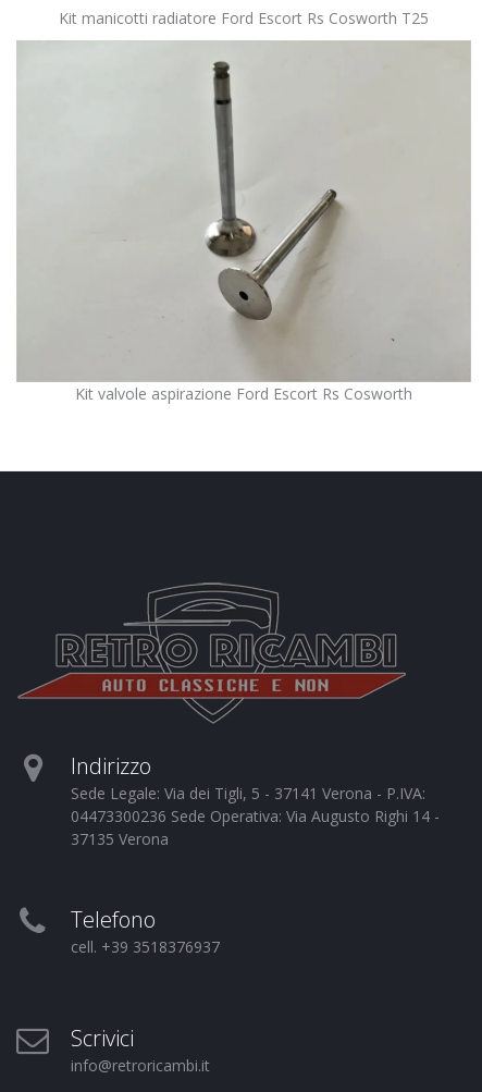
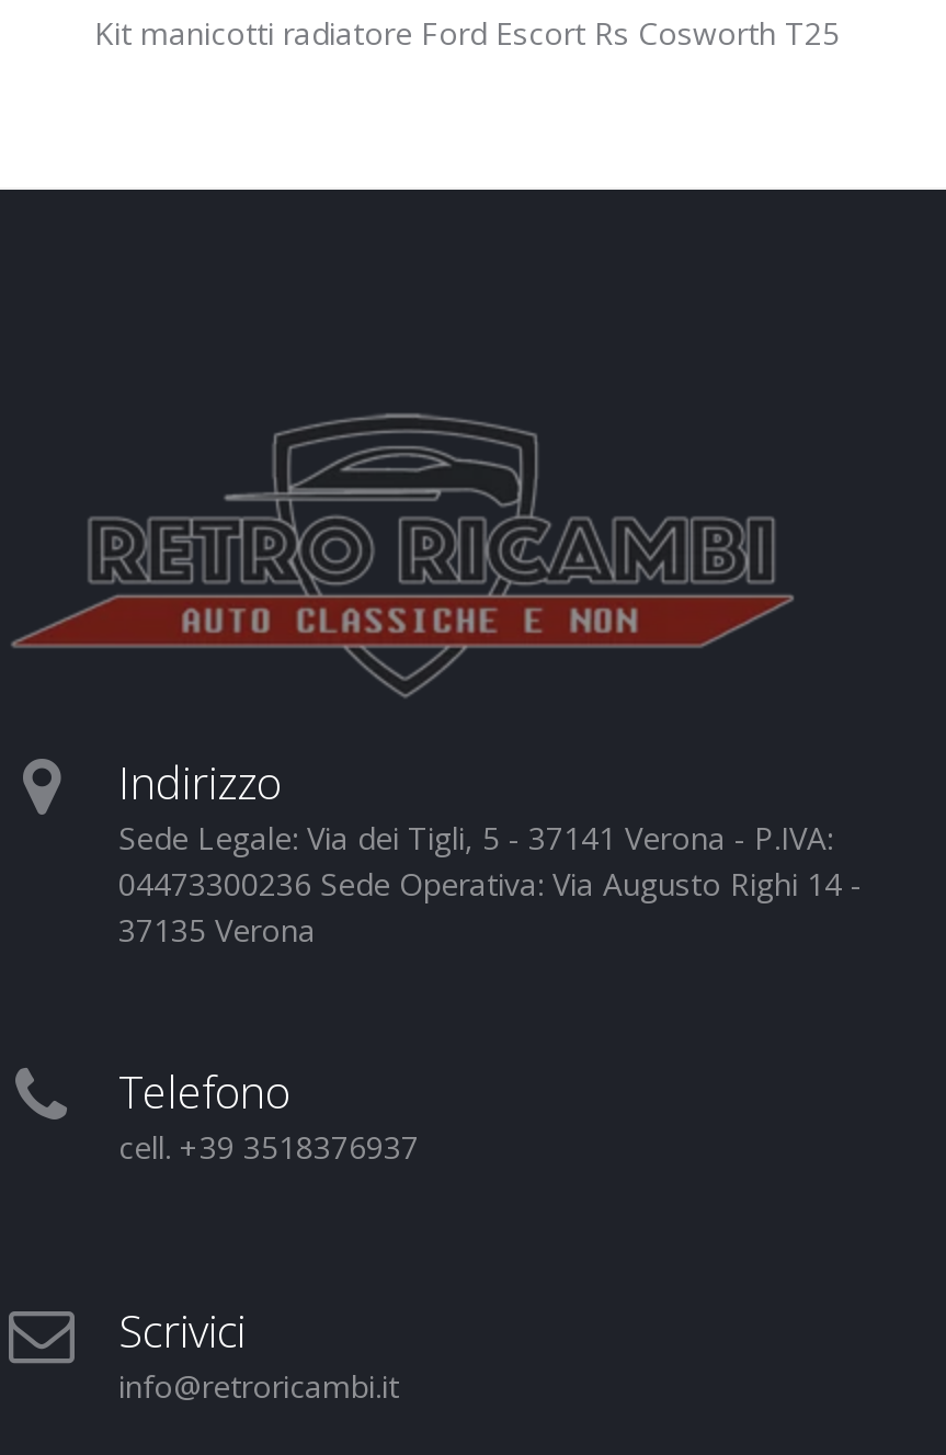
- [image]
- Kit valvole aspirazione Ford Escort Rs Cosworth
